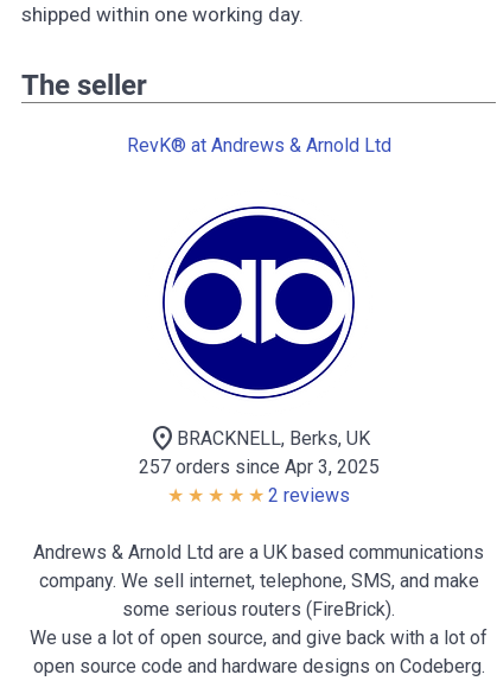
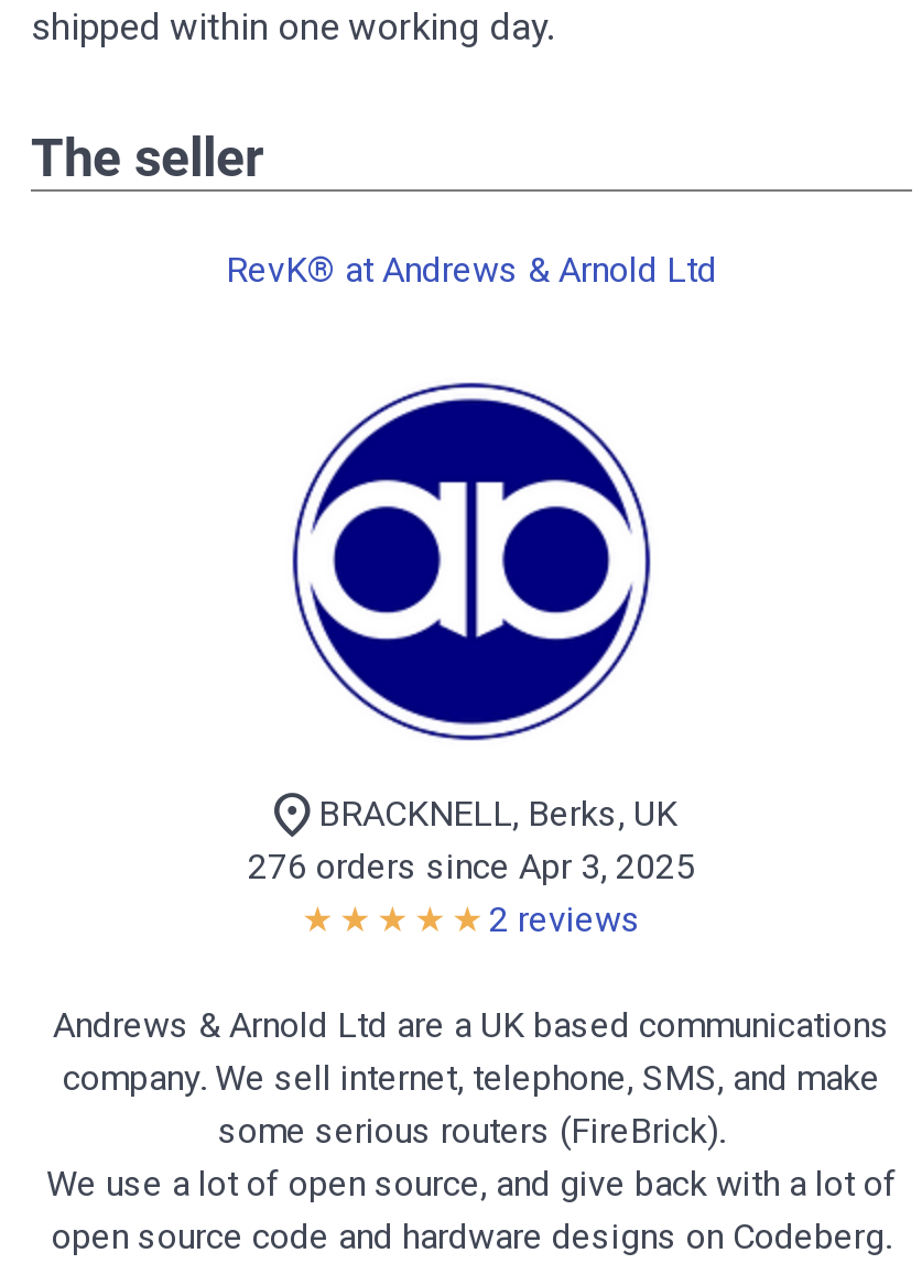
- 257 orders since Apr 3, 2025
+ 276 orders since Apr 3, 2025
